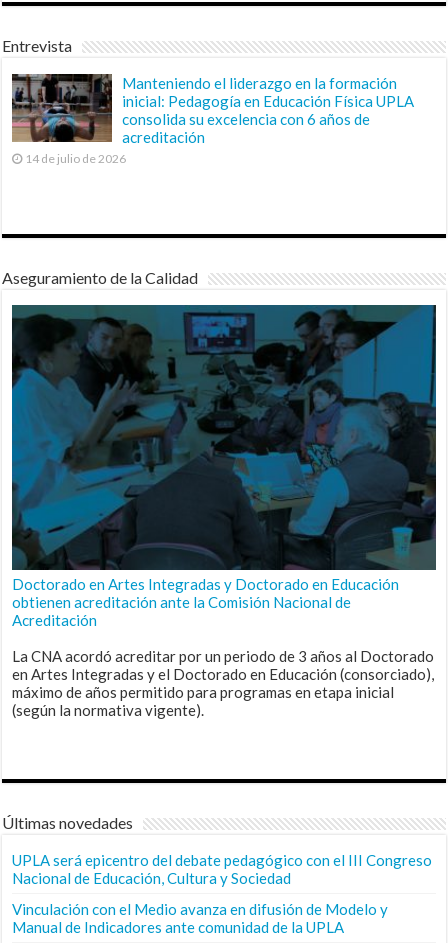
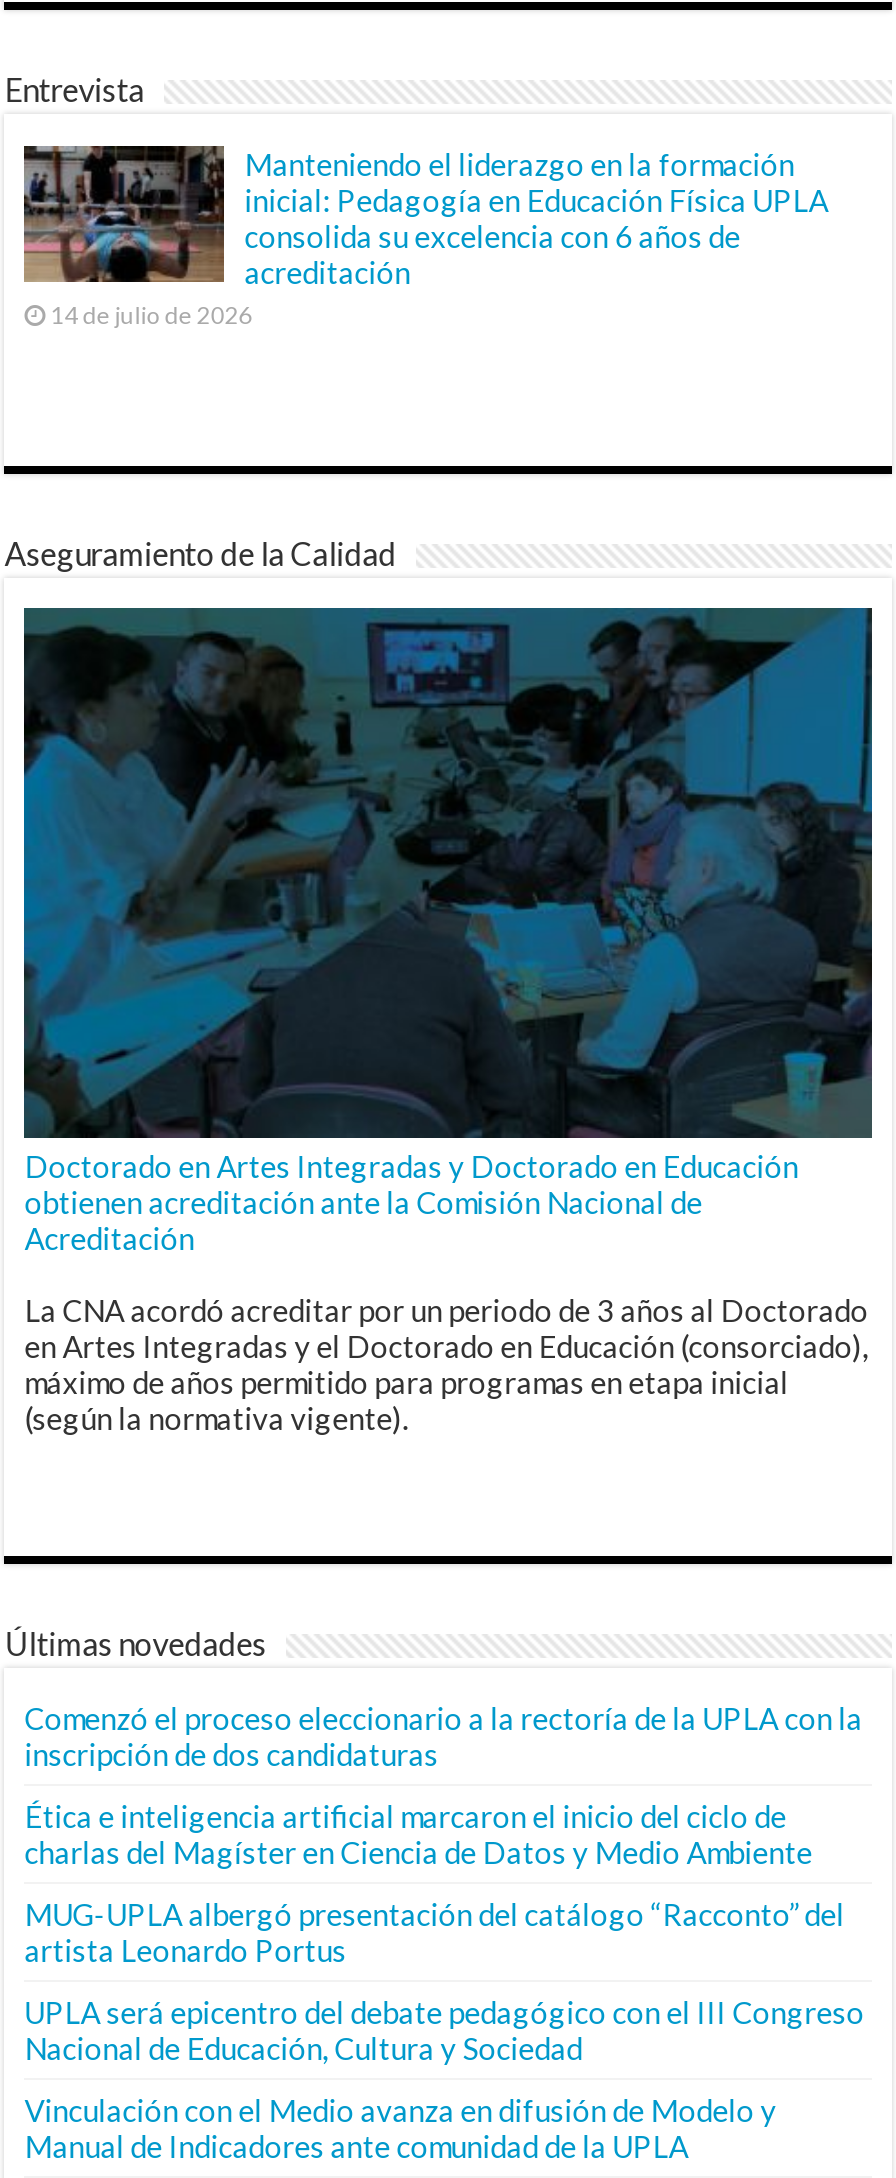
+ Comenzó el proceso eleccionario a la rectoría de la UPLA con la
+ inscripción de dos candidaturas
+ Ética e inteligencia artificial marcaron el inicio del ciclo de
+ charlas del Magíster en Ciencia de Datos y Medio Ambiente
+ MUG-UPLA albergó presentación del catálogo “Racconto” del
+ artista Leonardo Portus
